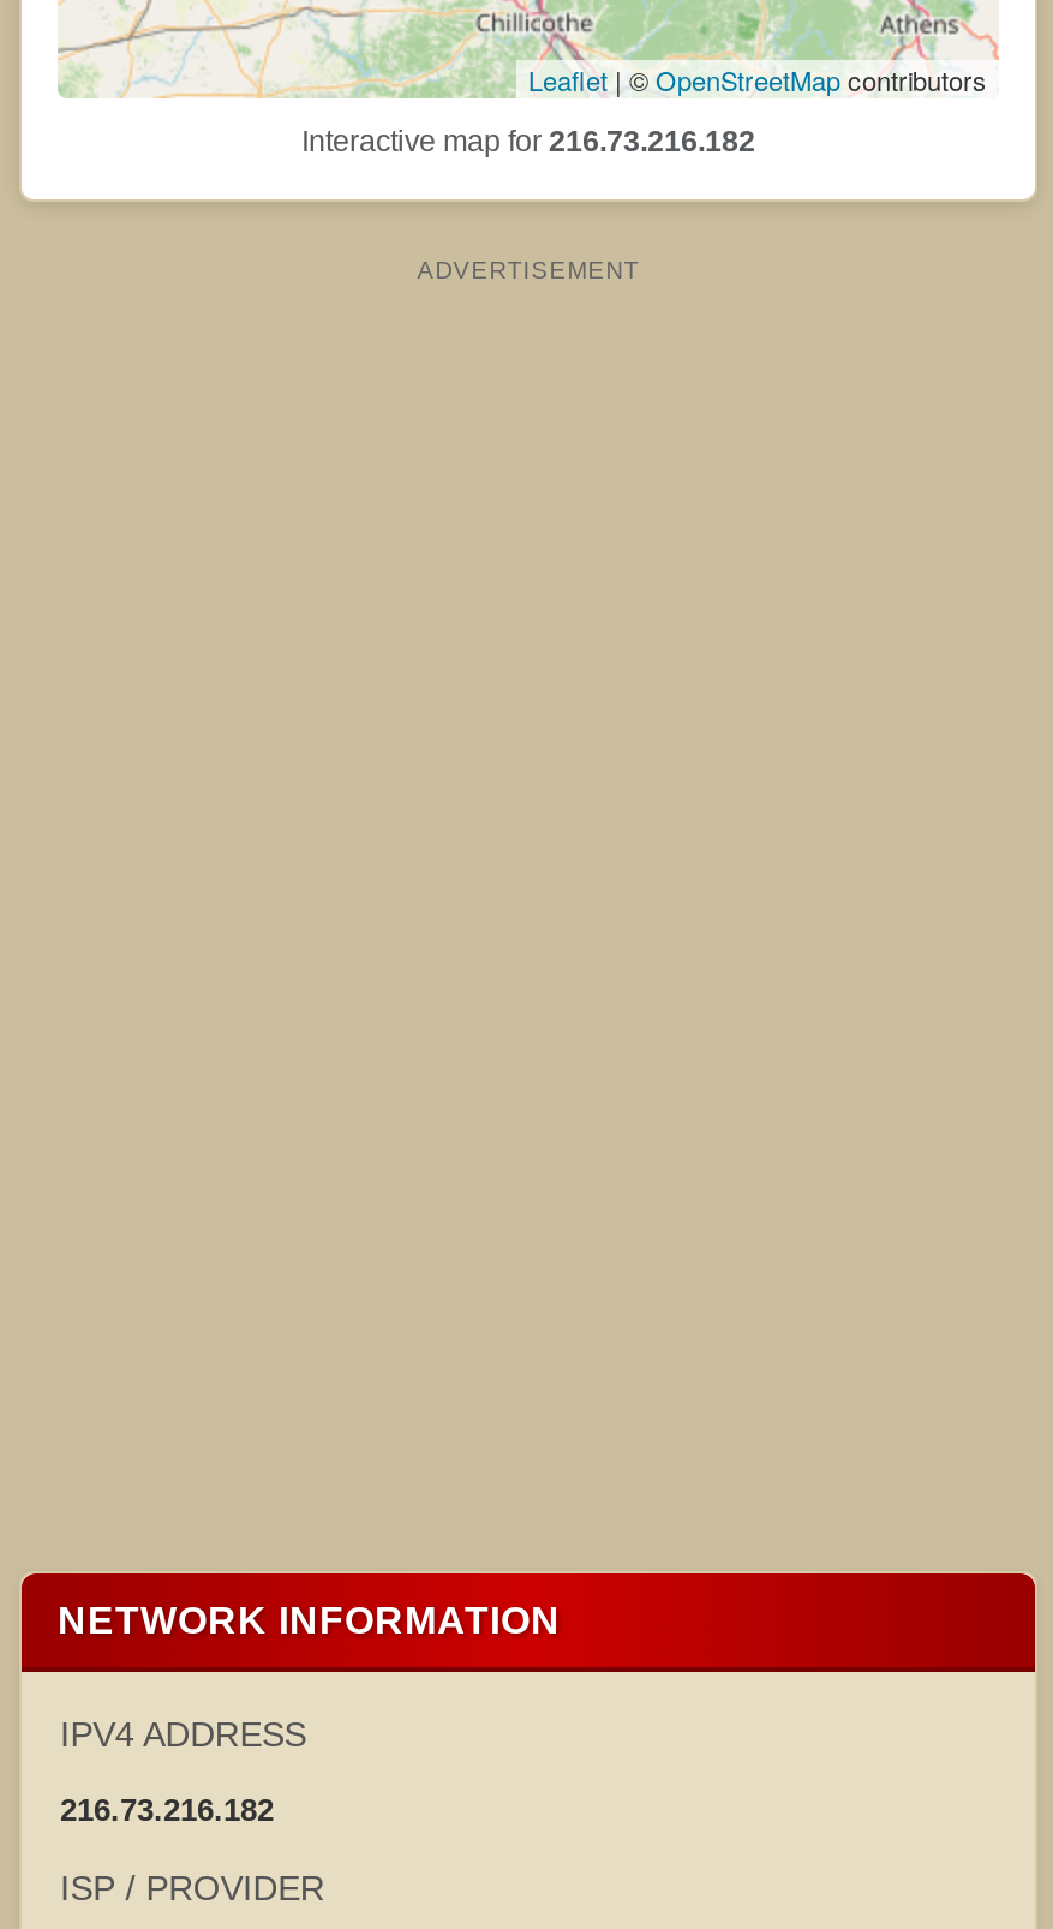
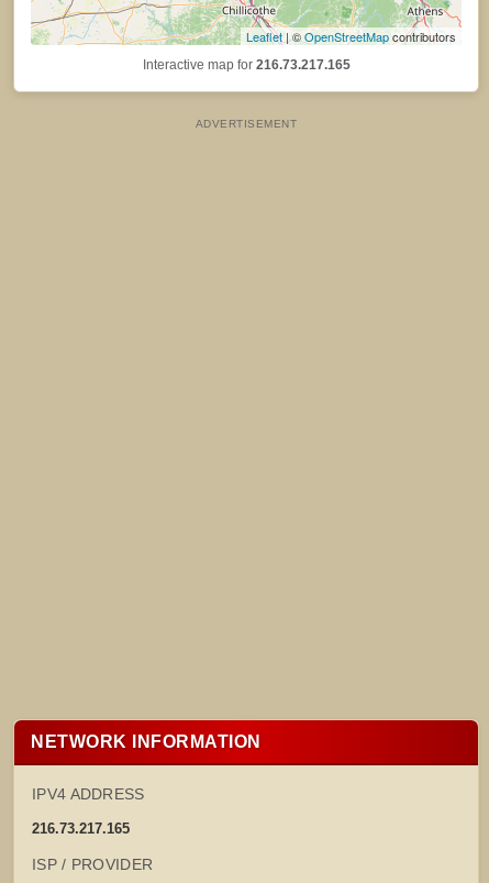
- Interactive map for 216.73.216.182
+ Interactive map for 216.73.217.165

- 216.73.216.182
+ 216.73.217.165
